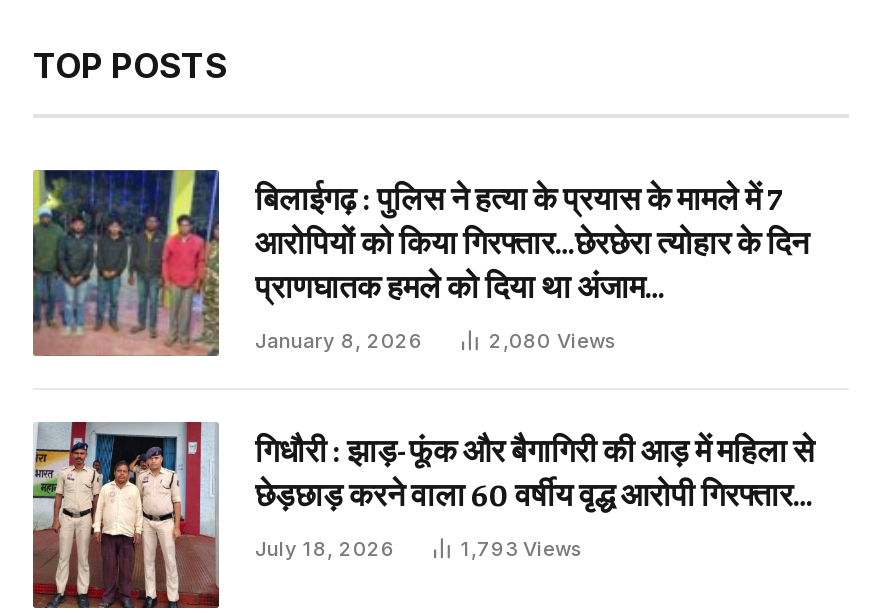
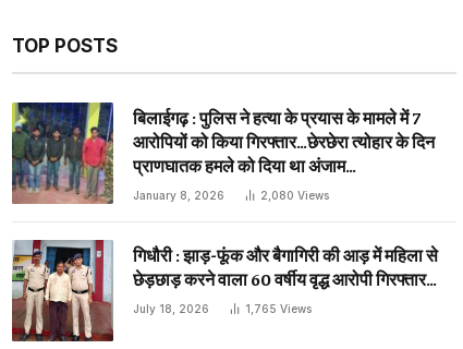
- 1,793 Views
+ 1,765 Views
